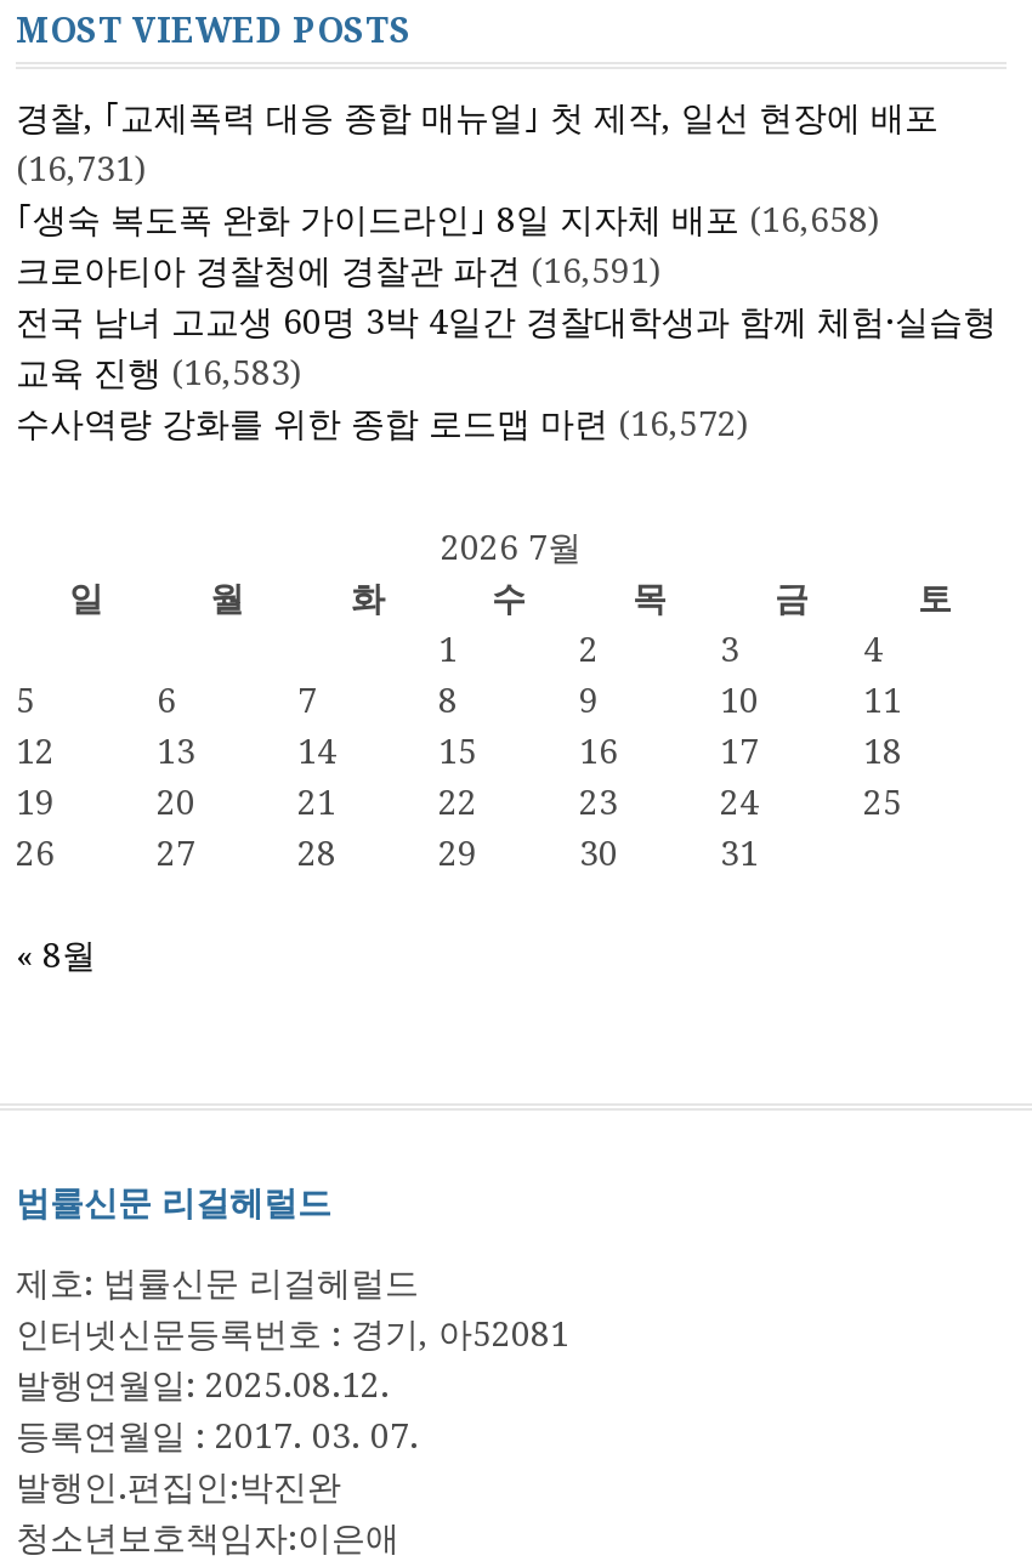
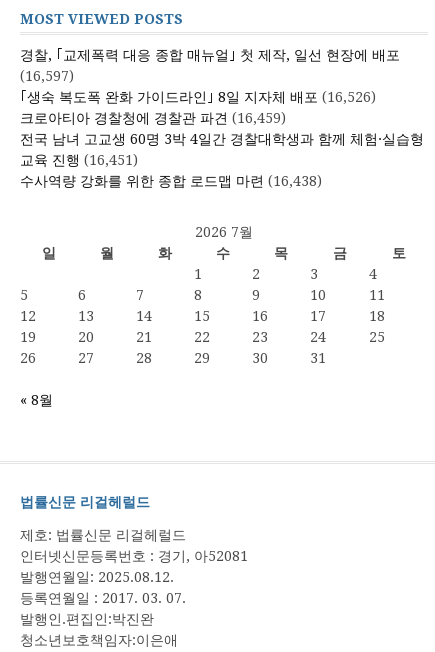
- (16,731)
+ (16,597)

- ｢생숙 복도폭 완화 가이드라인｣ 8일 지자체 배포 (16,658)
+ ｢생숙 복도폭 완화 가이드라인｣ 8일 지자체 배포 (16,526)

- 크로아티아 경찰청에 경찰관 파견 (16,591)
+ 크로아티아 경찰청에 경찰관 파견 (16,459)

- 교육 진행 (16,583)
+ 교육 진행 (16,451)

- 수사역량 강화를 위한 종합 로드맵 마련 (16,572)
+ 수사역량 강화를 위한 종합 로드맵 마련 (16,438)
